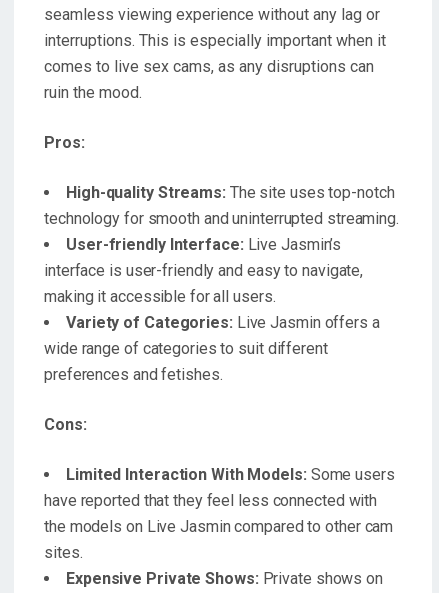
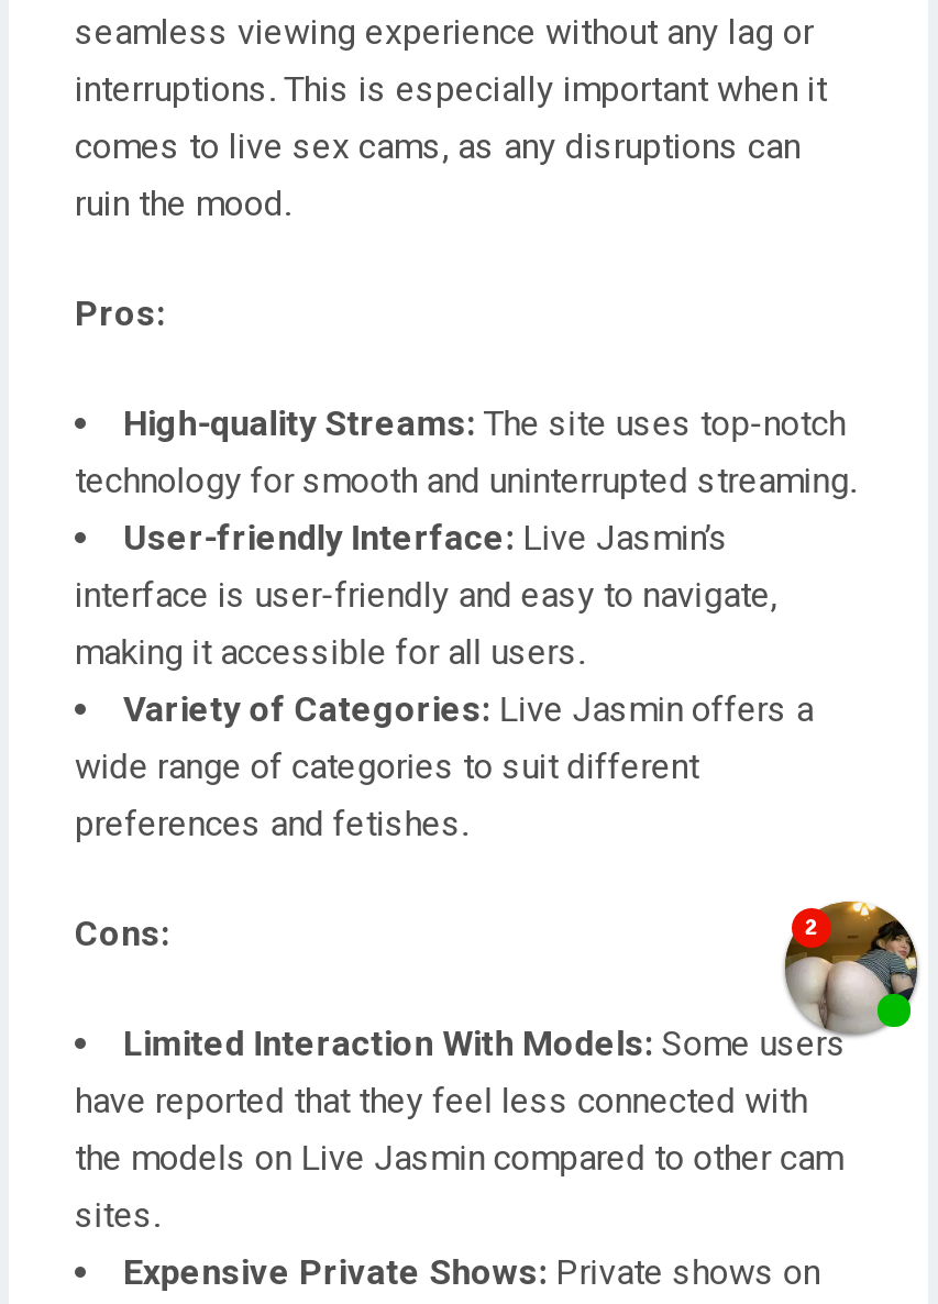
+ [image]
